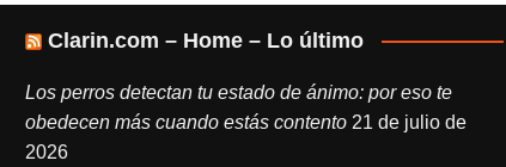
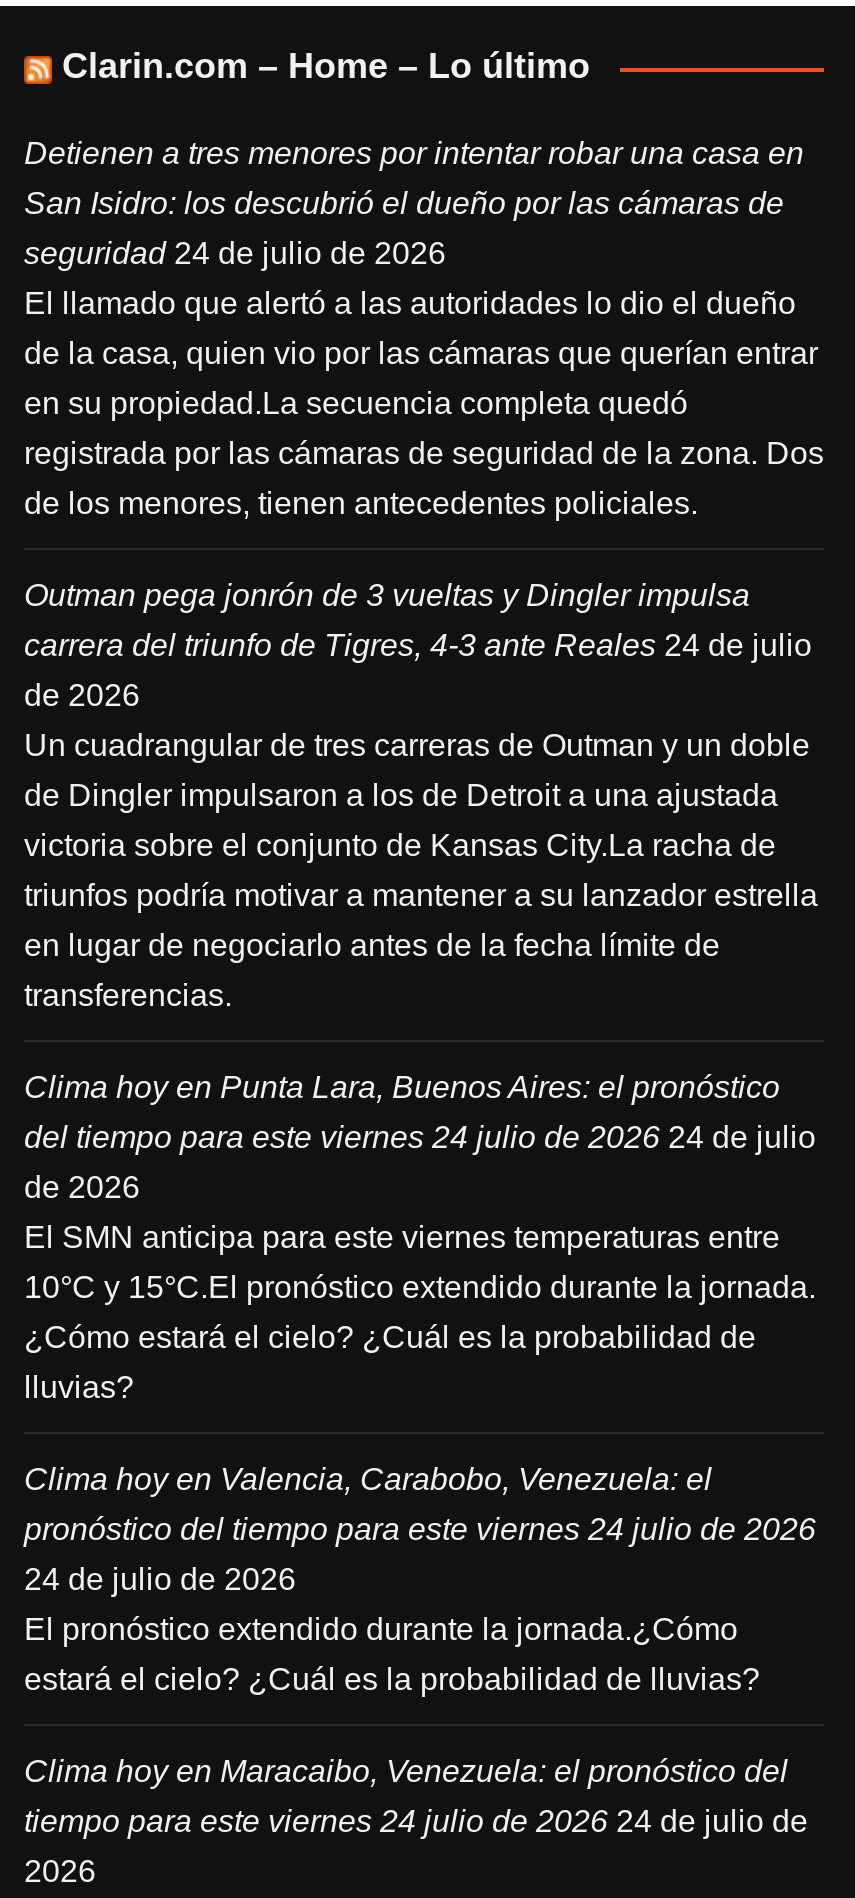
- Los perros detectan tu estado de ánimo: por eso te
- obedecen más cuando estás contento 21 de julio de
+ Detienen a tres menores por intentar robar una casa en
+ San Isidro: los descubrió el dueño por las cámaras de
+ seguridad 24 de julio de 2026
+ El llamado que alertó a las autoridades lo dio el dueño
+ de la casa, quien vio por las cámaras que querían entrar
+ en su propiedad.La secuencia completa quedó
+ registrada por las cámaras de seguridad de la zona. Dos
+ de los menores, tienen antecedentes policiales.
+ Outman pega jonrón de 3 vueltas y Dingler impulsa
+ carrera del triunfo de Tigres, 4-3 ante Reales 24 de julio
+ de 2026
+ Un cuadrangular de tres carreras de Outman y un doble
+ de Dingler impulsaron a los de Detroit a una ajustada
+ victoria sobre el conjunto de Kansas City.La racha de
+ triunfos podría motivar a mantener a su lanzador estrella
+ en lugar de negociarlo antes de la fecha límite de
+ transferencias.
+ Clima hoy en Punta Lara, Buenos Aires: el pronóstico
+ del tiempo para este viernes 24 julio de 2026 24 de julio
+ de 2026
+ El SMN anticipa para este viernes temperaturas entre
+ 10°C y 15°C.El pronóstico extendido durante la jornada.
+ ¿Cómo estará el cielo? ¿Cuál es la probabilidad de
+ lluvias?
+ Clima hoy en Valencia, Carabobo, Venezuela: el
+ pronóstico del tiempo para este viernes 24 julio de 2026
+ 24 de julio de 2026
+ El pronóstico extendido durante la jornada.¿Cómo
+ estará el cielo? ¿Cuál es la probabilidad de lluvias?
+ Clima hoy en Maracaibo, Venezuela: el pronóstico del
+ tiempo para este viernes 24 julio de 2026 24 de julio de
